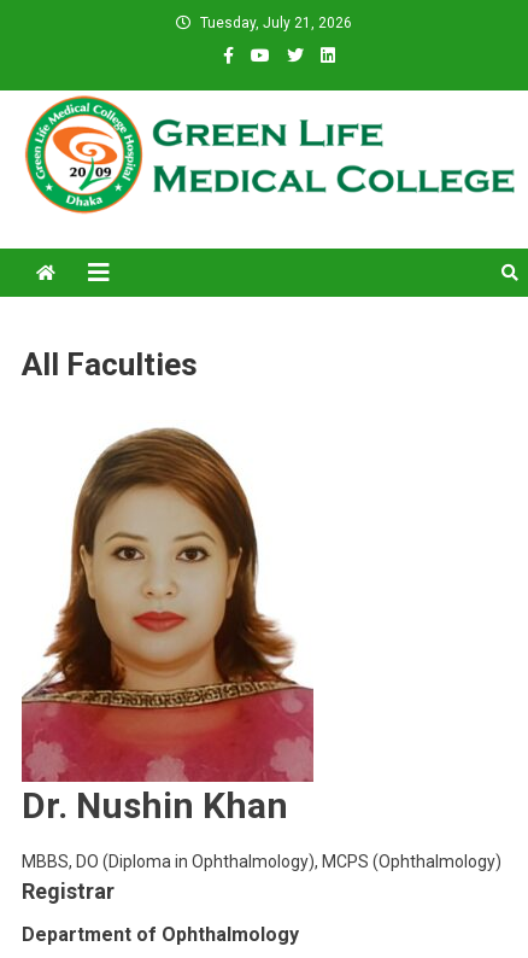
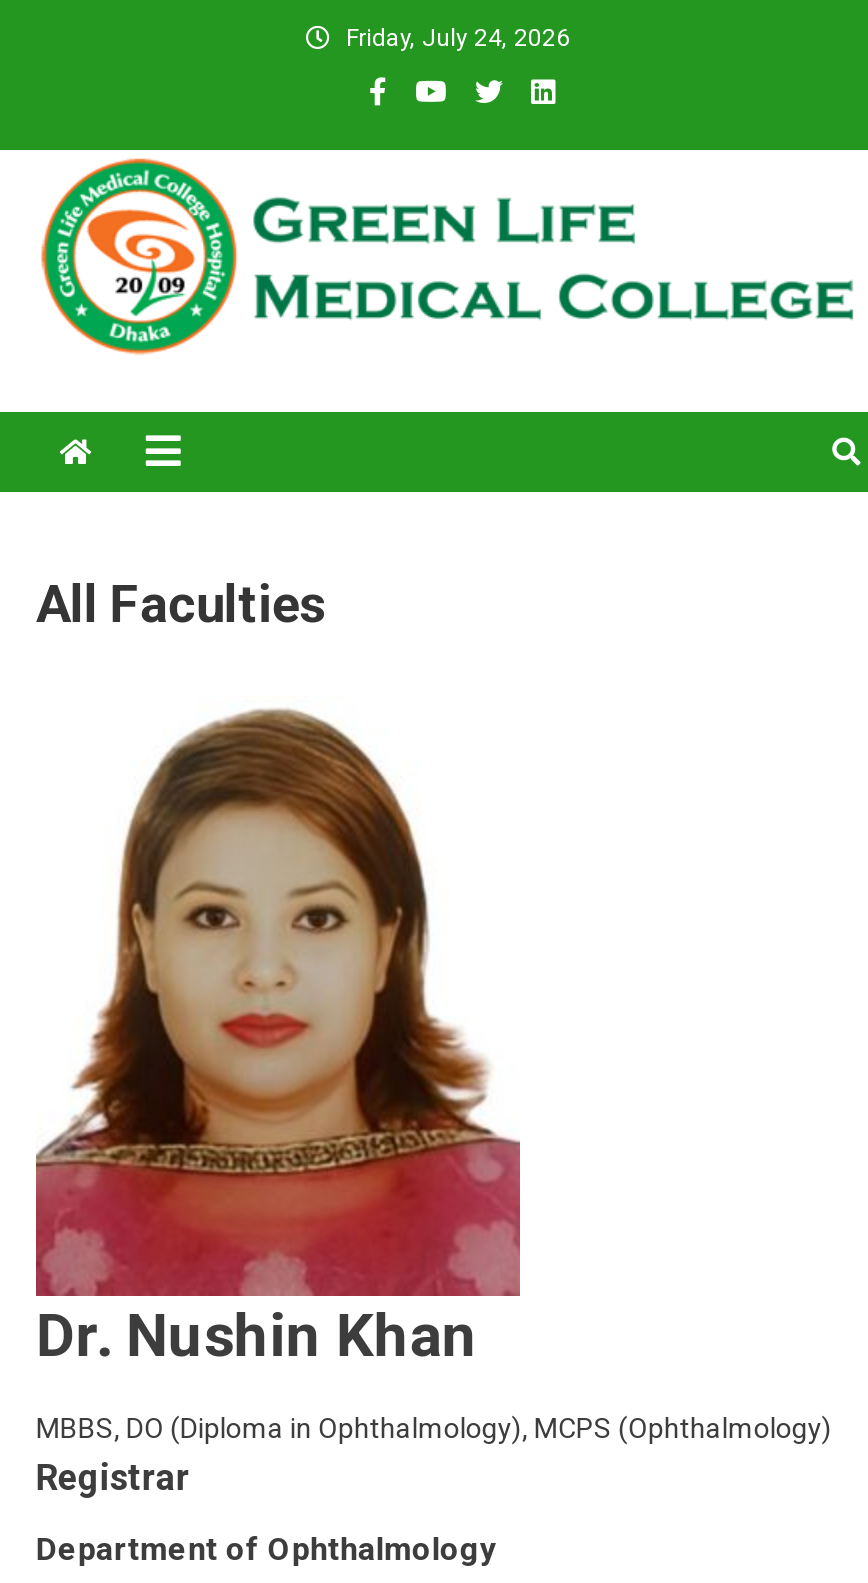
- Tuesday, July 21, 2026
+ Friday, July 24, 2026
